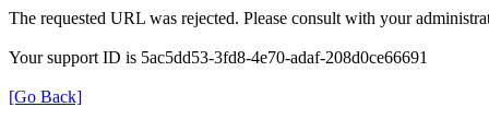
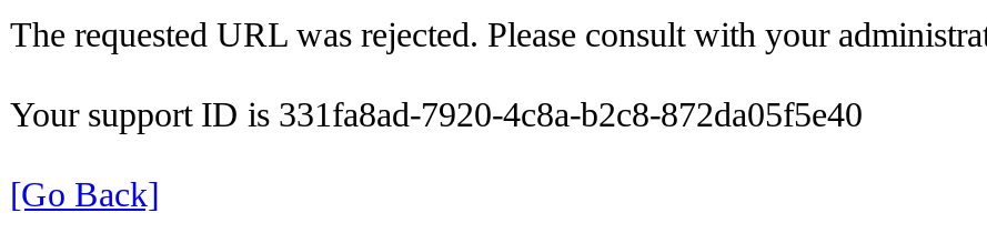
- Your support ID is 5ac5dd53-3fd8-4e70-adaf-208d0ce66691
+ Your support ID is 331fa8ad-7920-4c8a-b2c8-872da05f5e40
